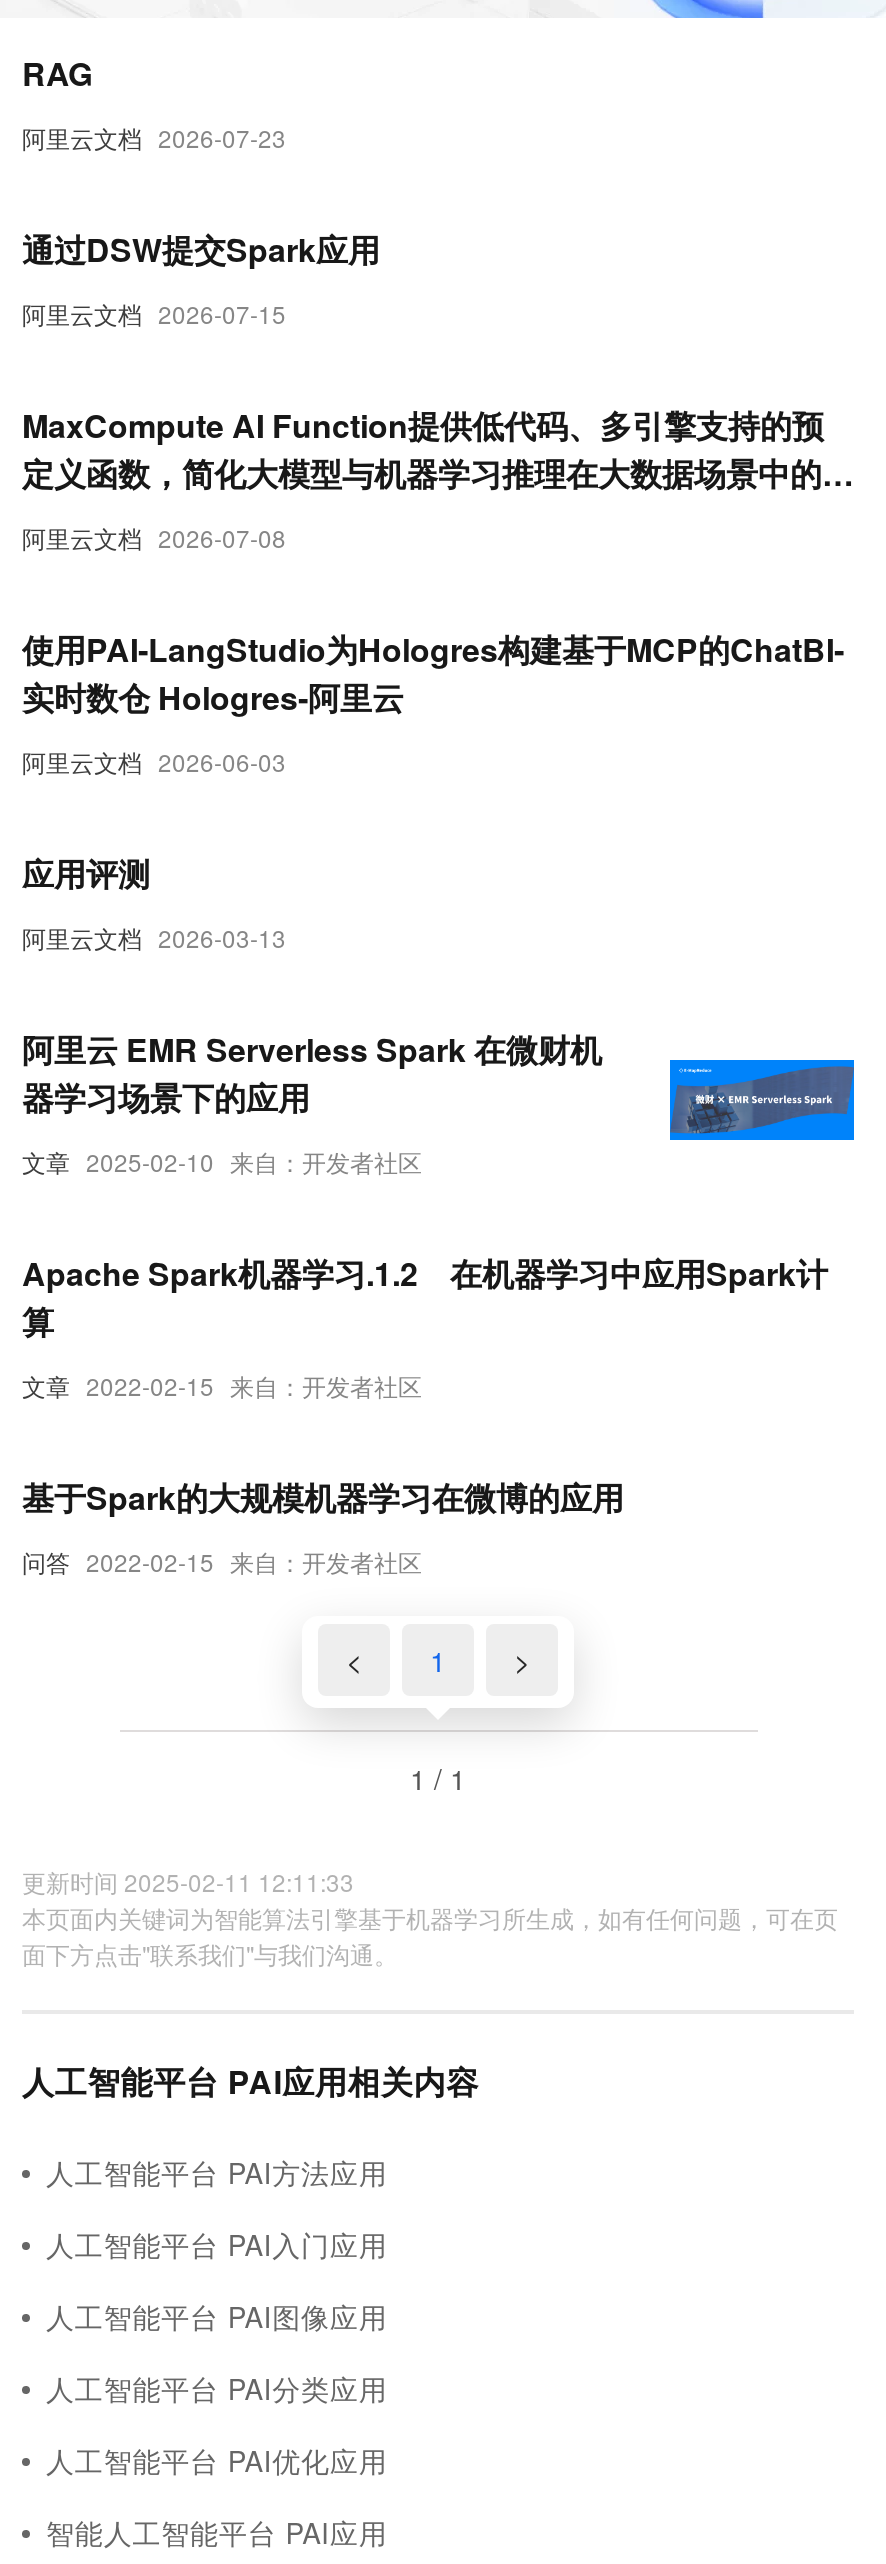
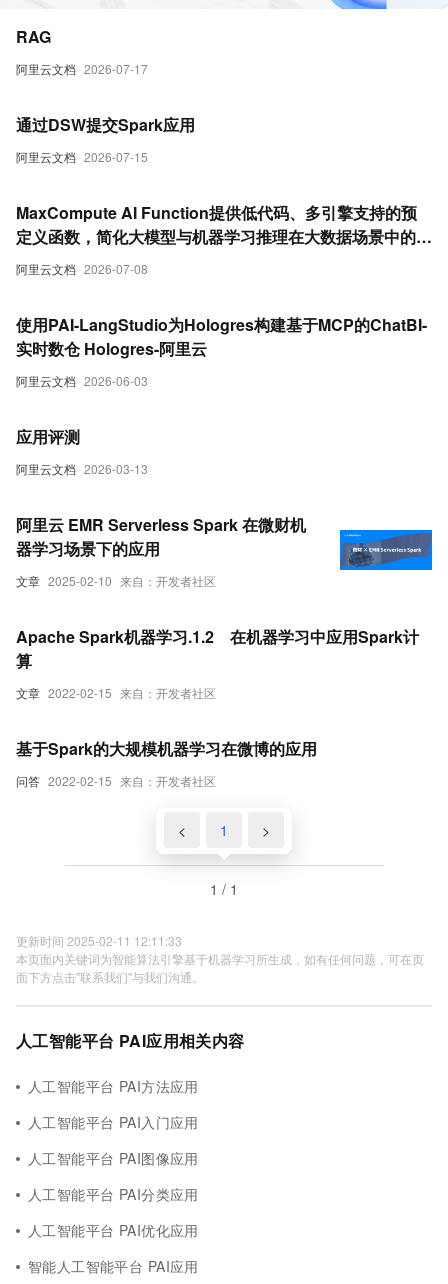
- 阿里云文档 2026-07-23
+ 阿里云文档 2026-07-17
